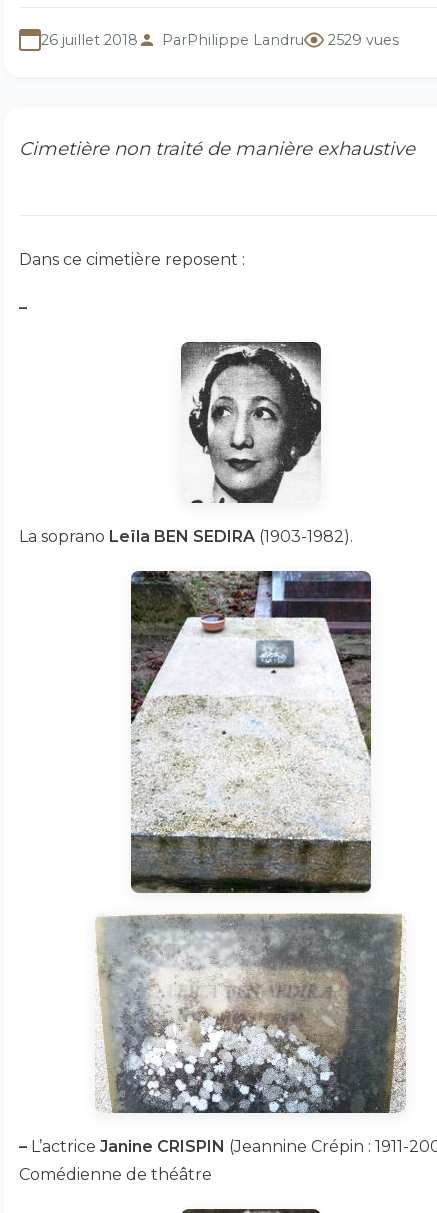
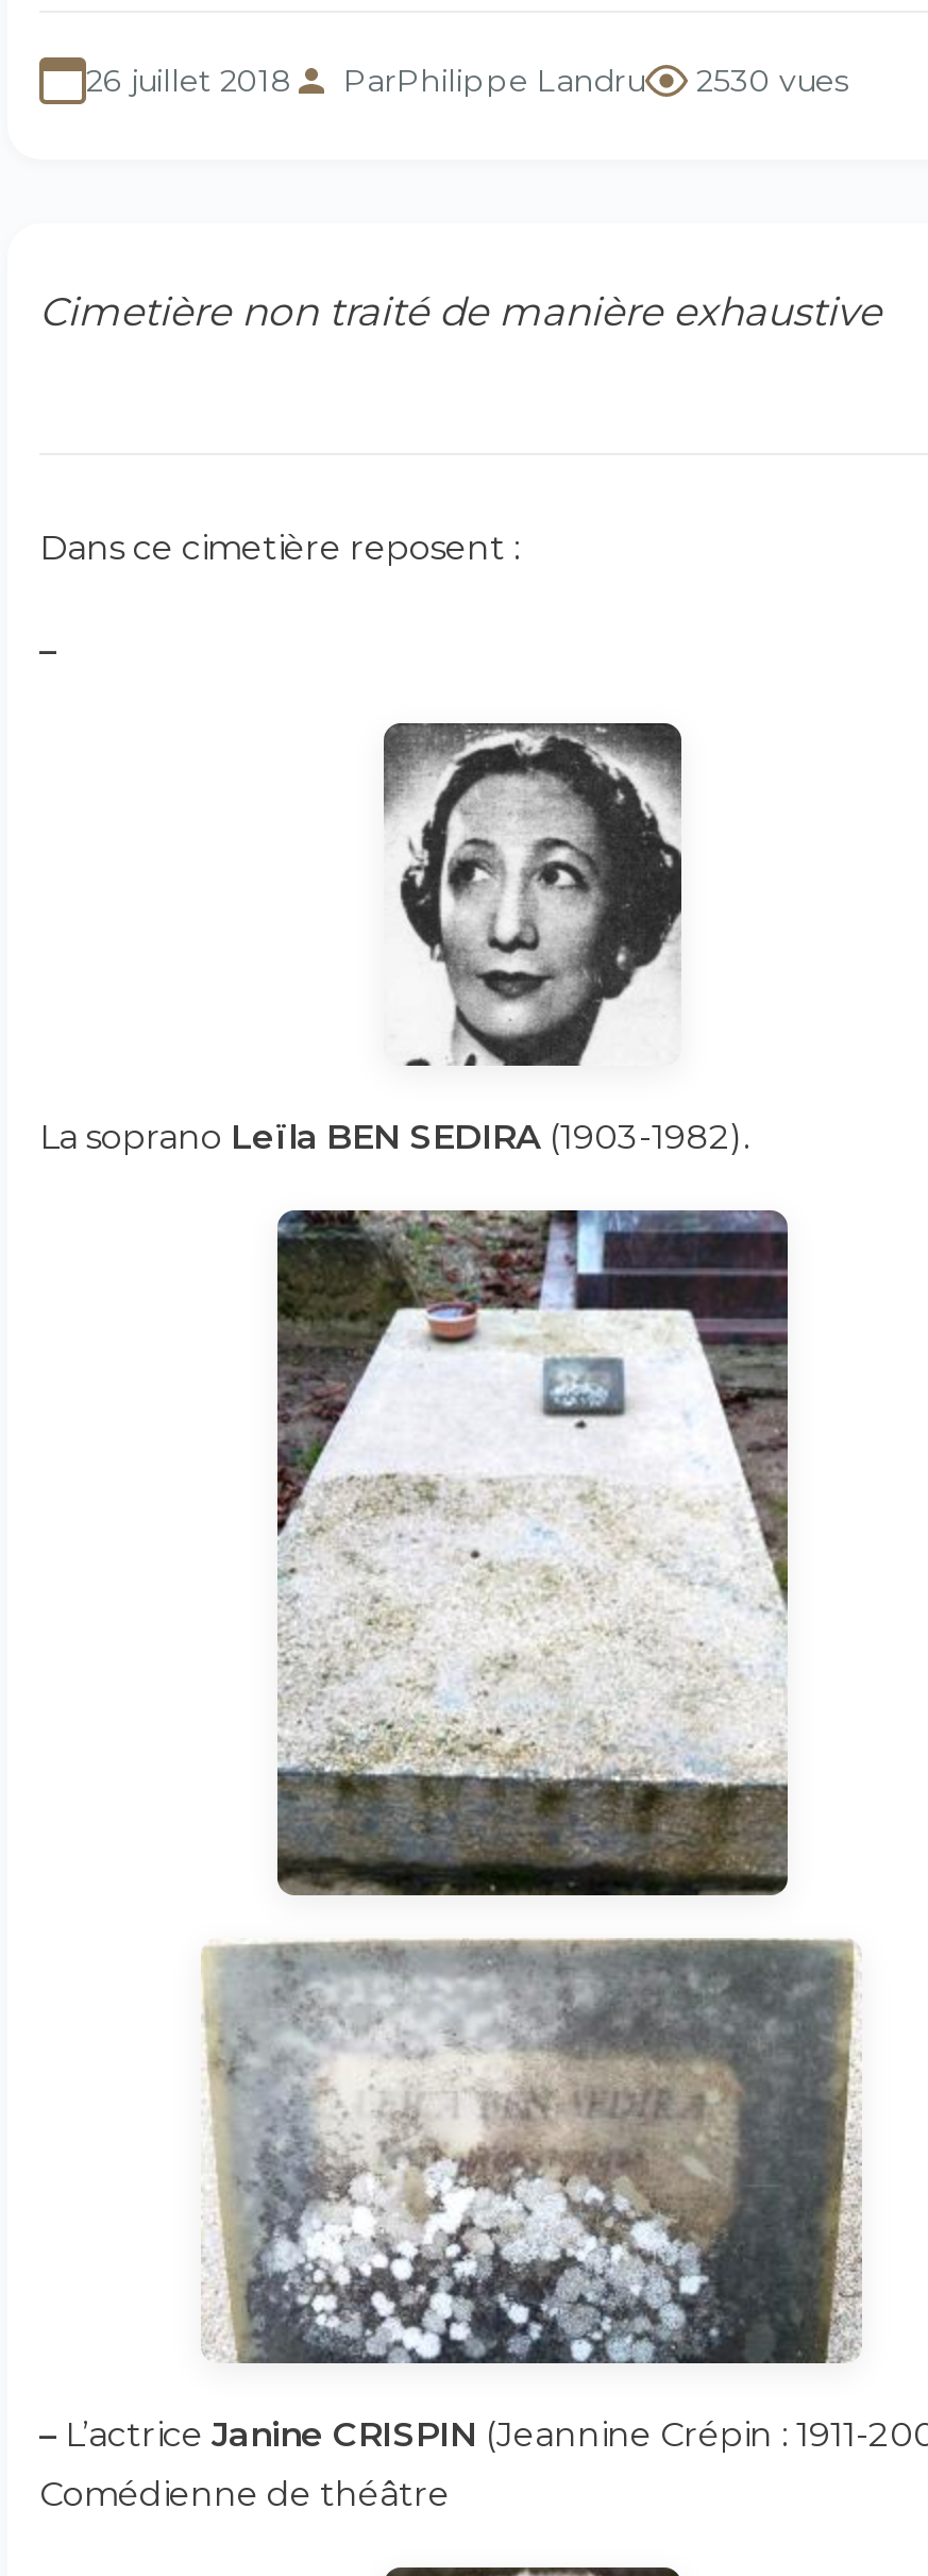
- 26 juillet 2018 ParPhilippe Landru 2529 vues
+ 26 juillet 2018 ParPhilippe Landru 2530 vues
